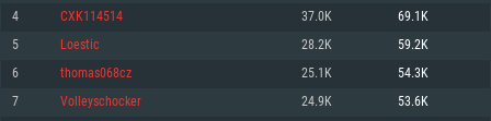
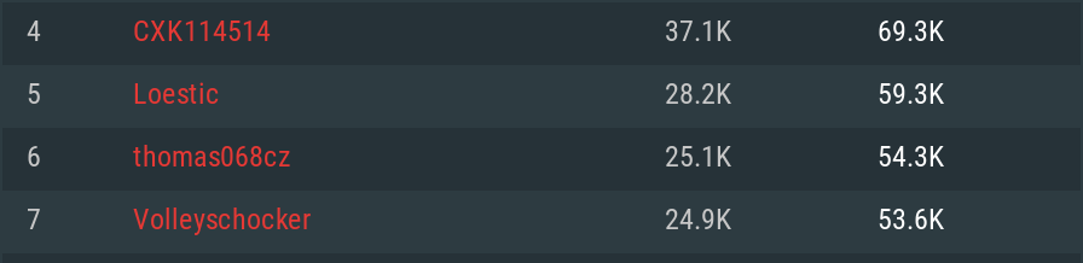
- 37.0K
- 69.1K
+ 37.1K
+ 69.3K

- 59.2K
+ 59.3K
